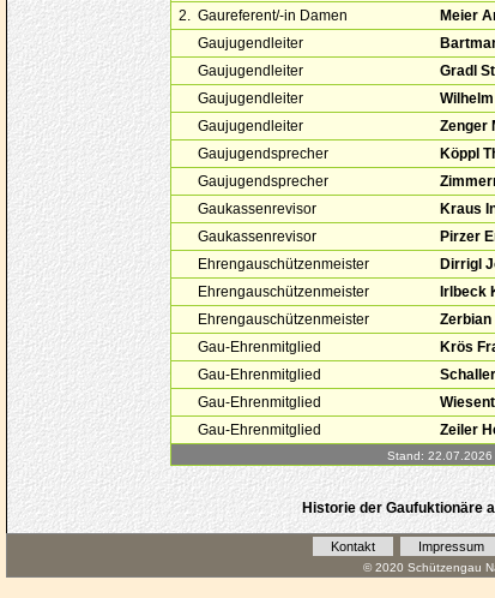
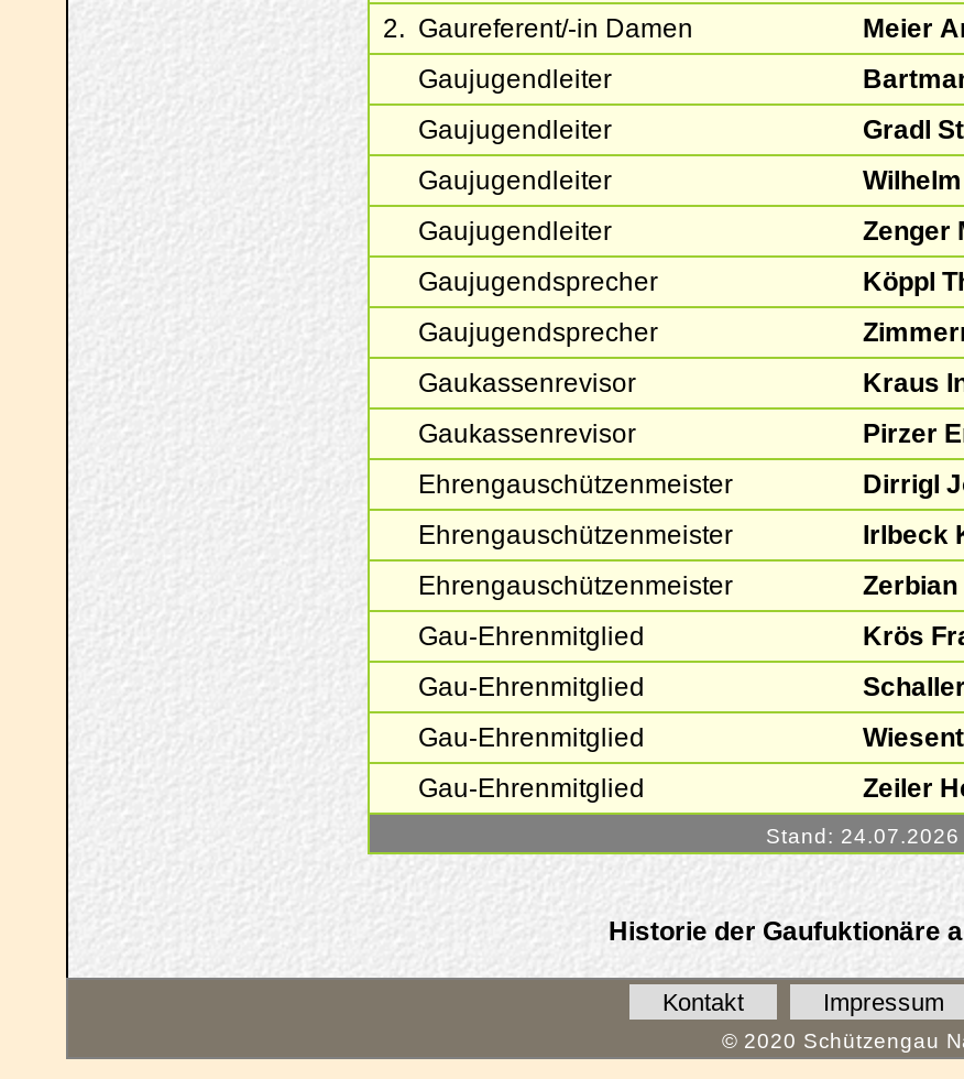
- Stand: 22.07.2026
+ Stand: 24.07.2026
